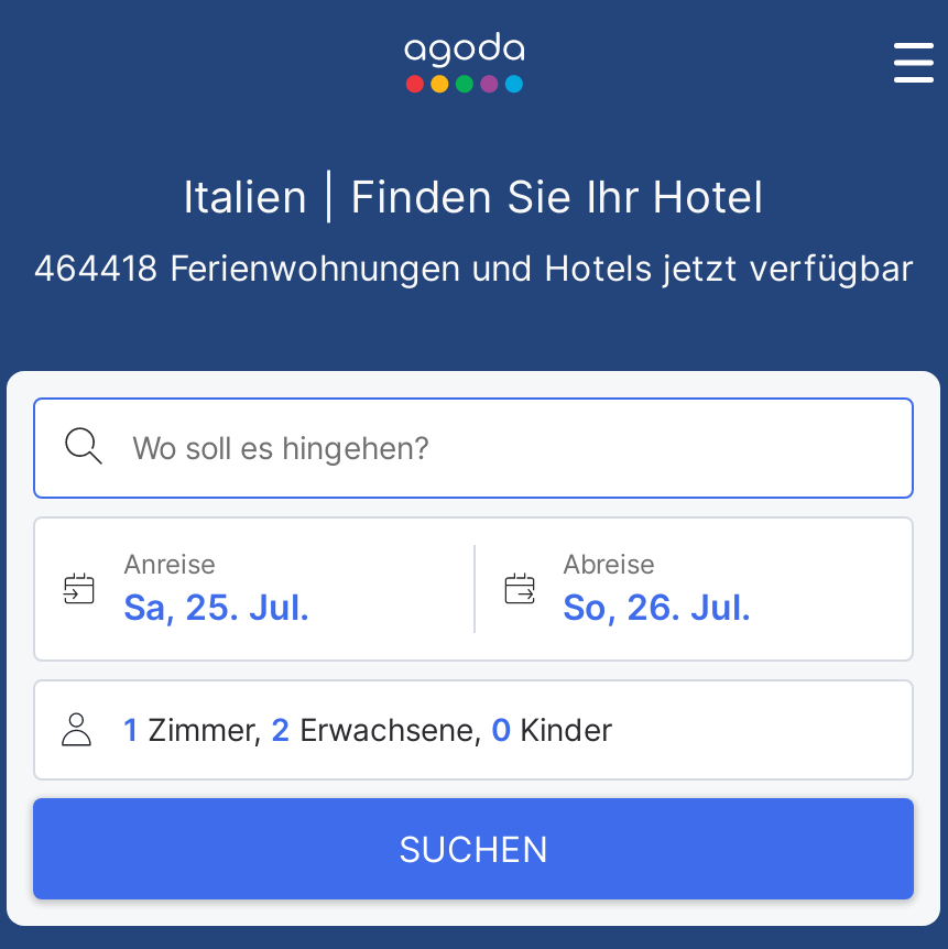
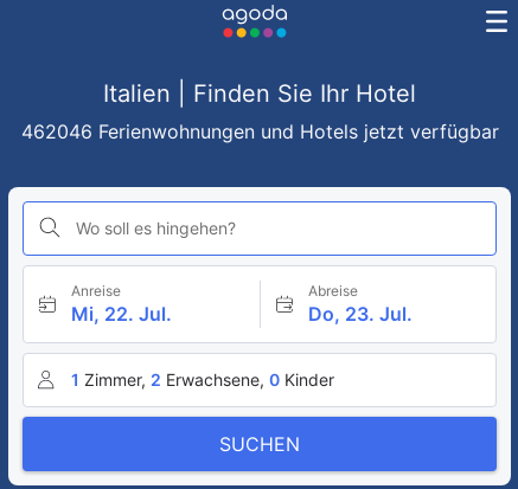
- 464418 Ferienwohnungen und Hotels jetzt verfügbar
+ 462046 Ferienwohnungen und Hotels jetzt verfügbar

- Sa, 25. Jul.
+ Mi, 22. Jul.

- So, 26. Jul.
+ Do, 23. Jul.
